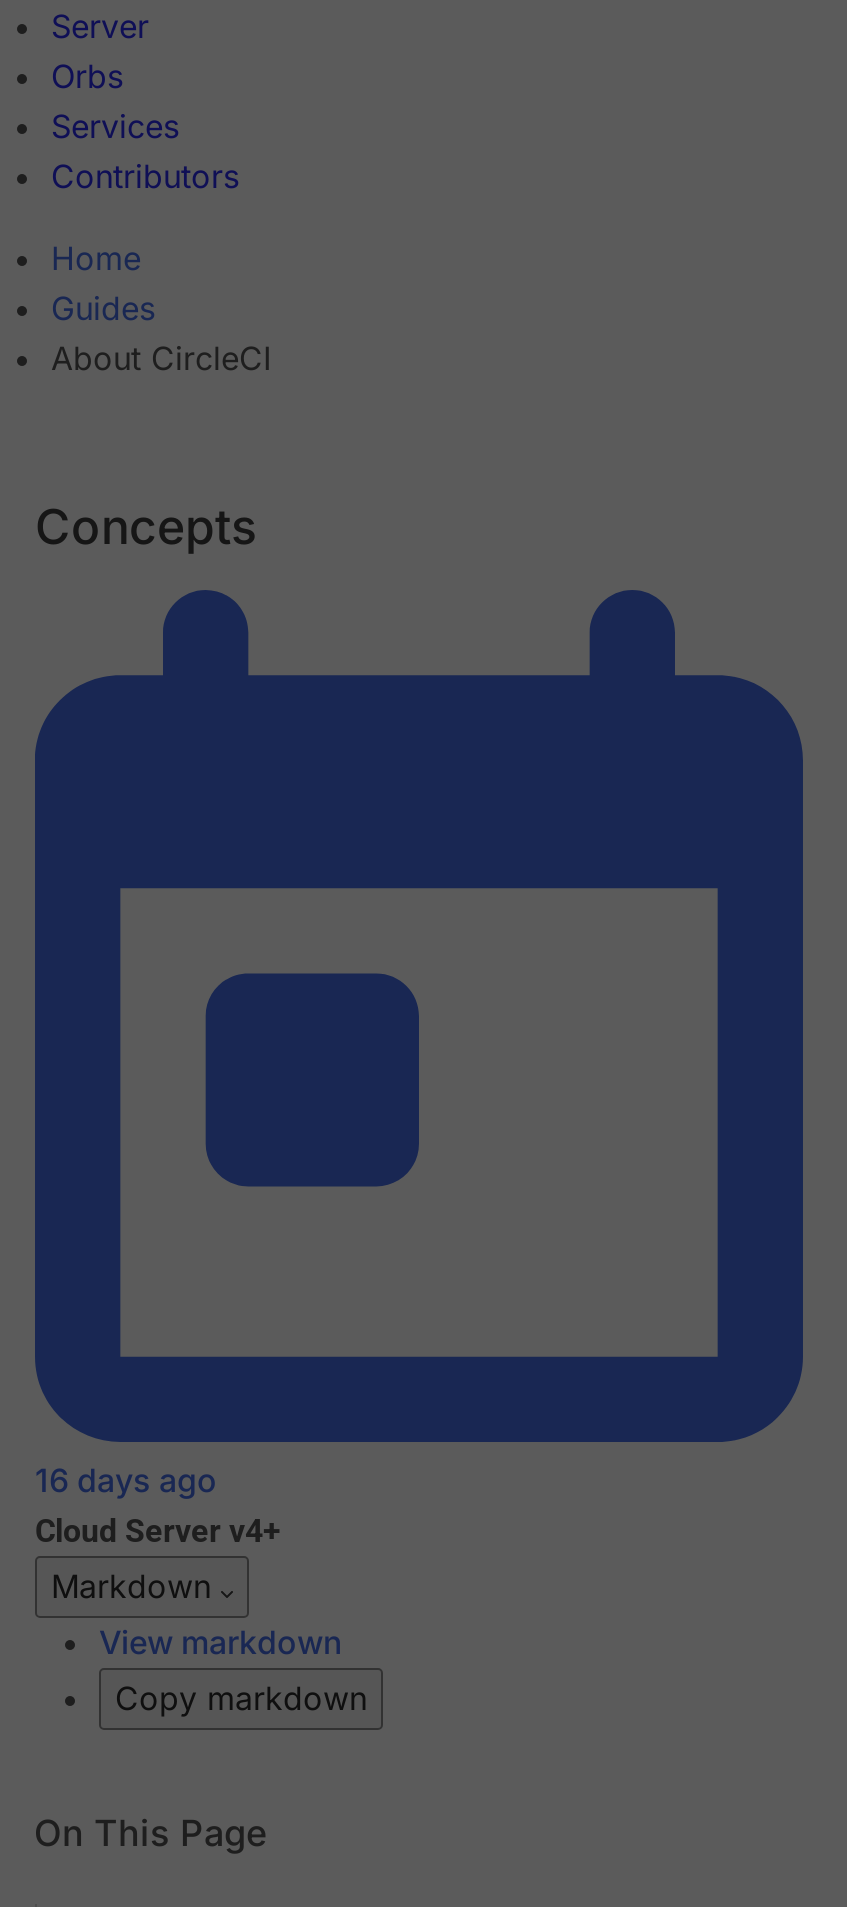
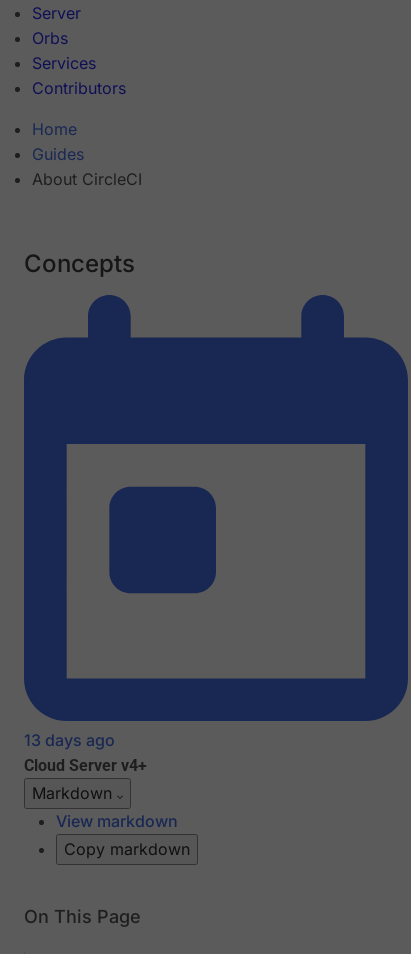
- 16 days ago
+ 13 days ago
